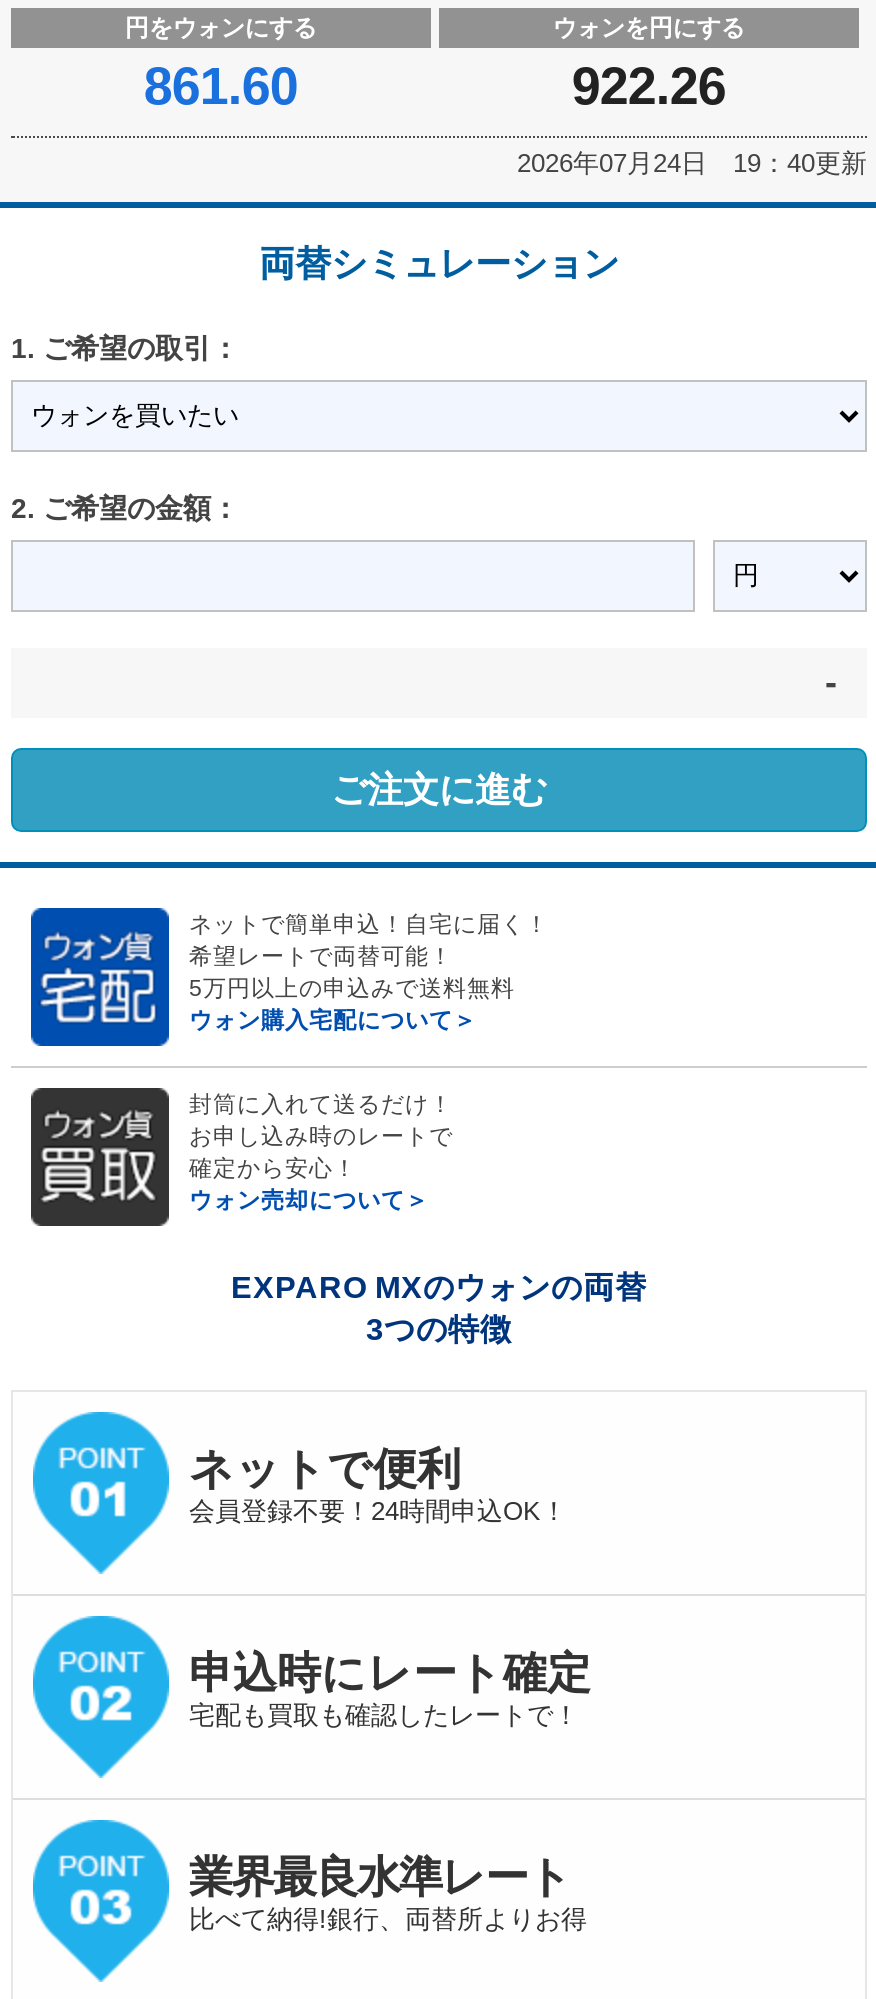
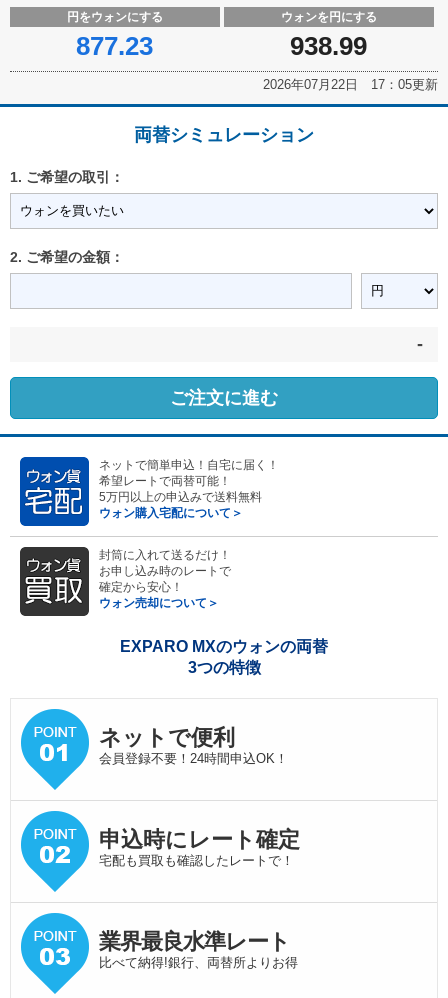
- 861.60
+ 877.23

- 922.26
+ 938.99

- 2026年07月24日 19：40更新
+ 2026年07月22日 17：05更新
